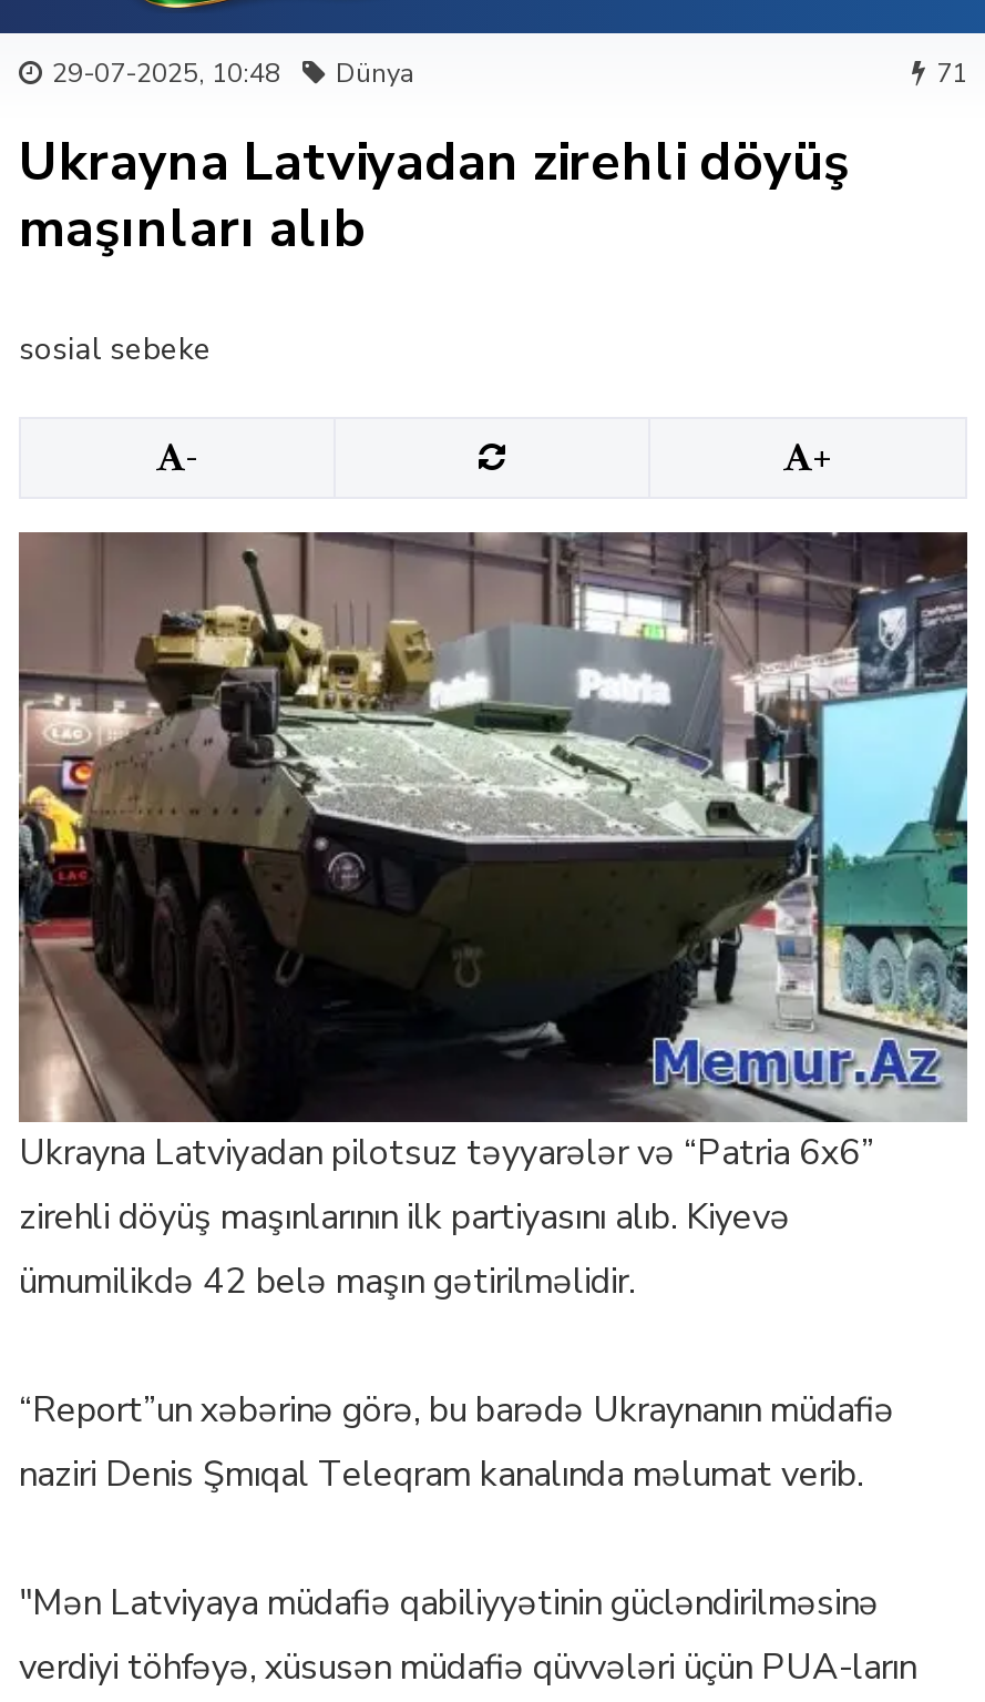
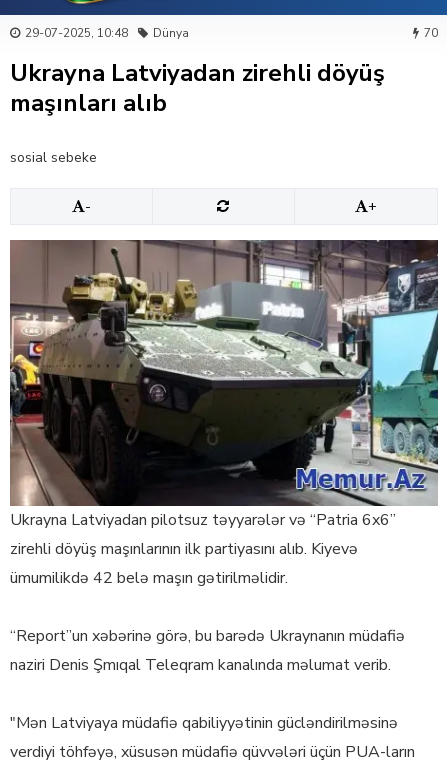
- 71
+ 70
